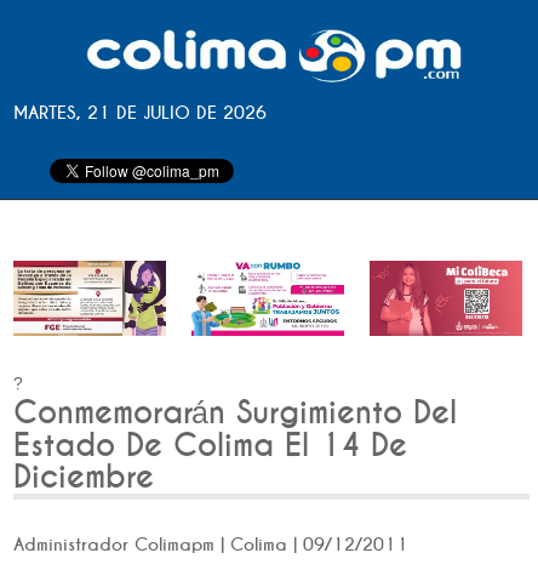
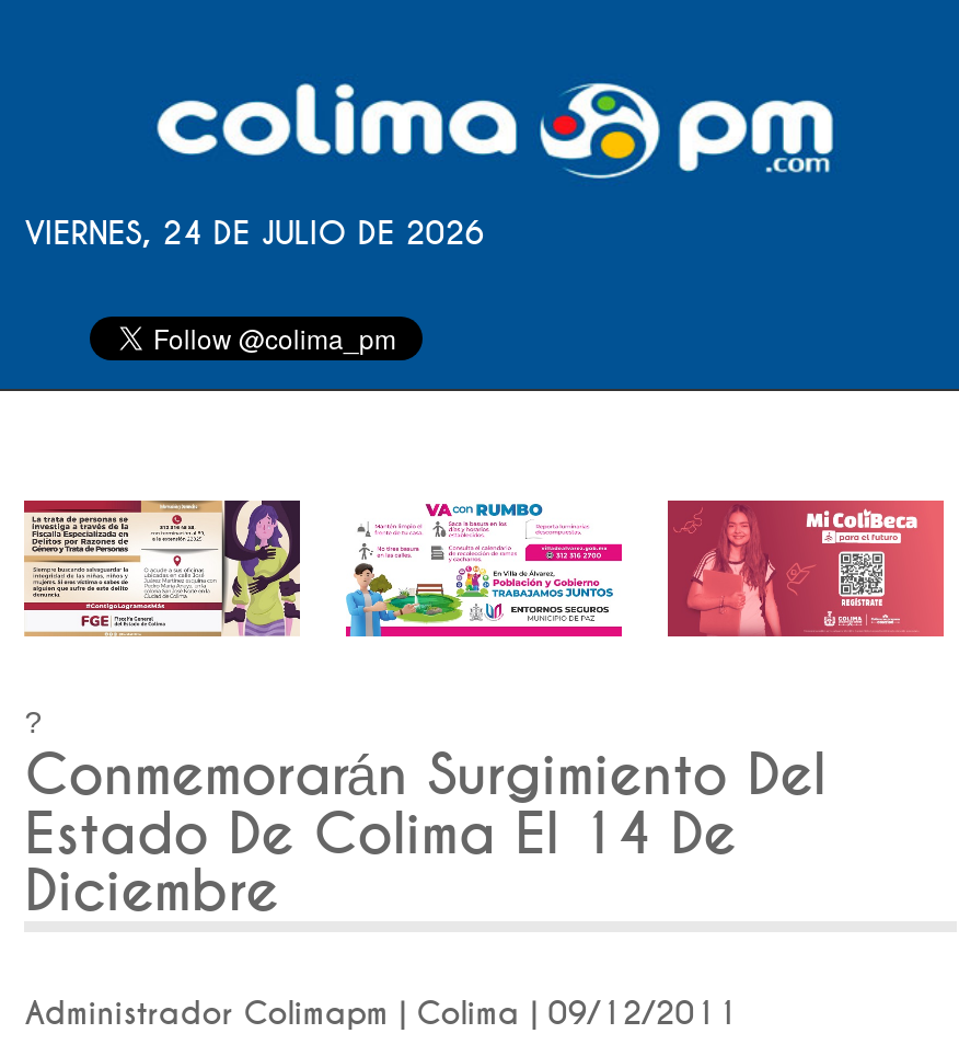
- MARTES, 21 DE JULIO DE 2026
+ VIERNES, 24 DE JULIO DE 2026
